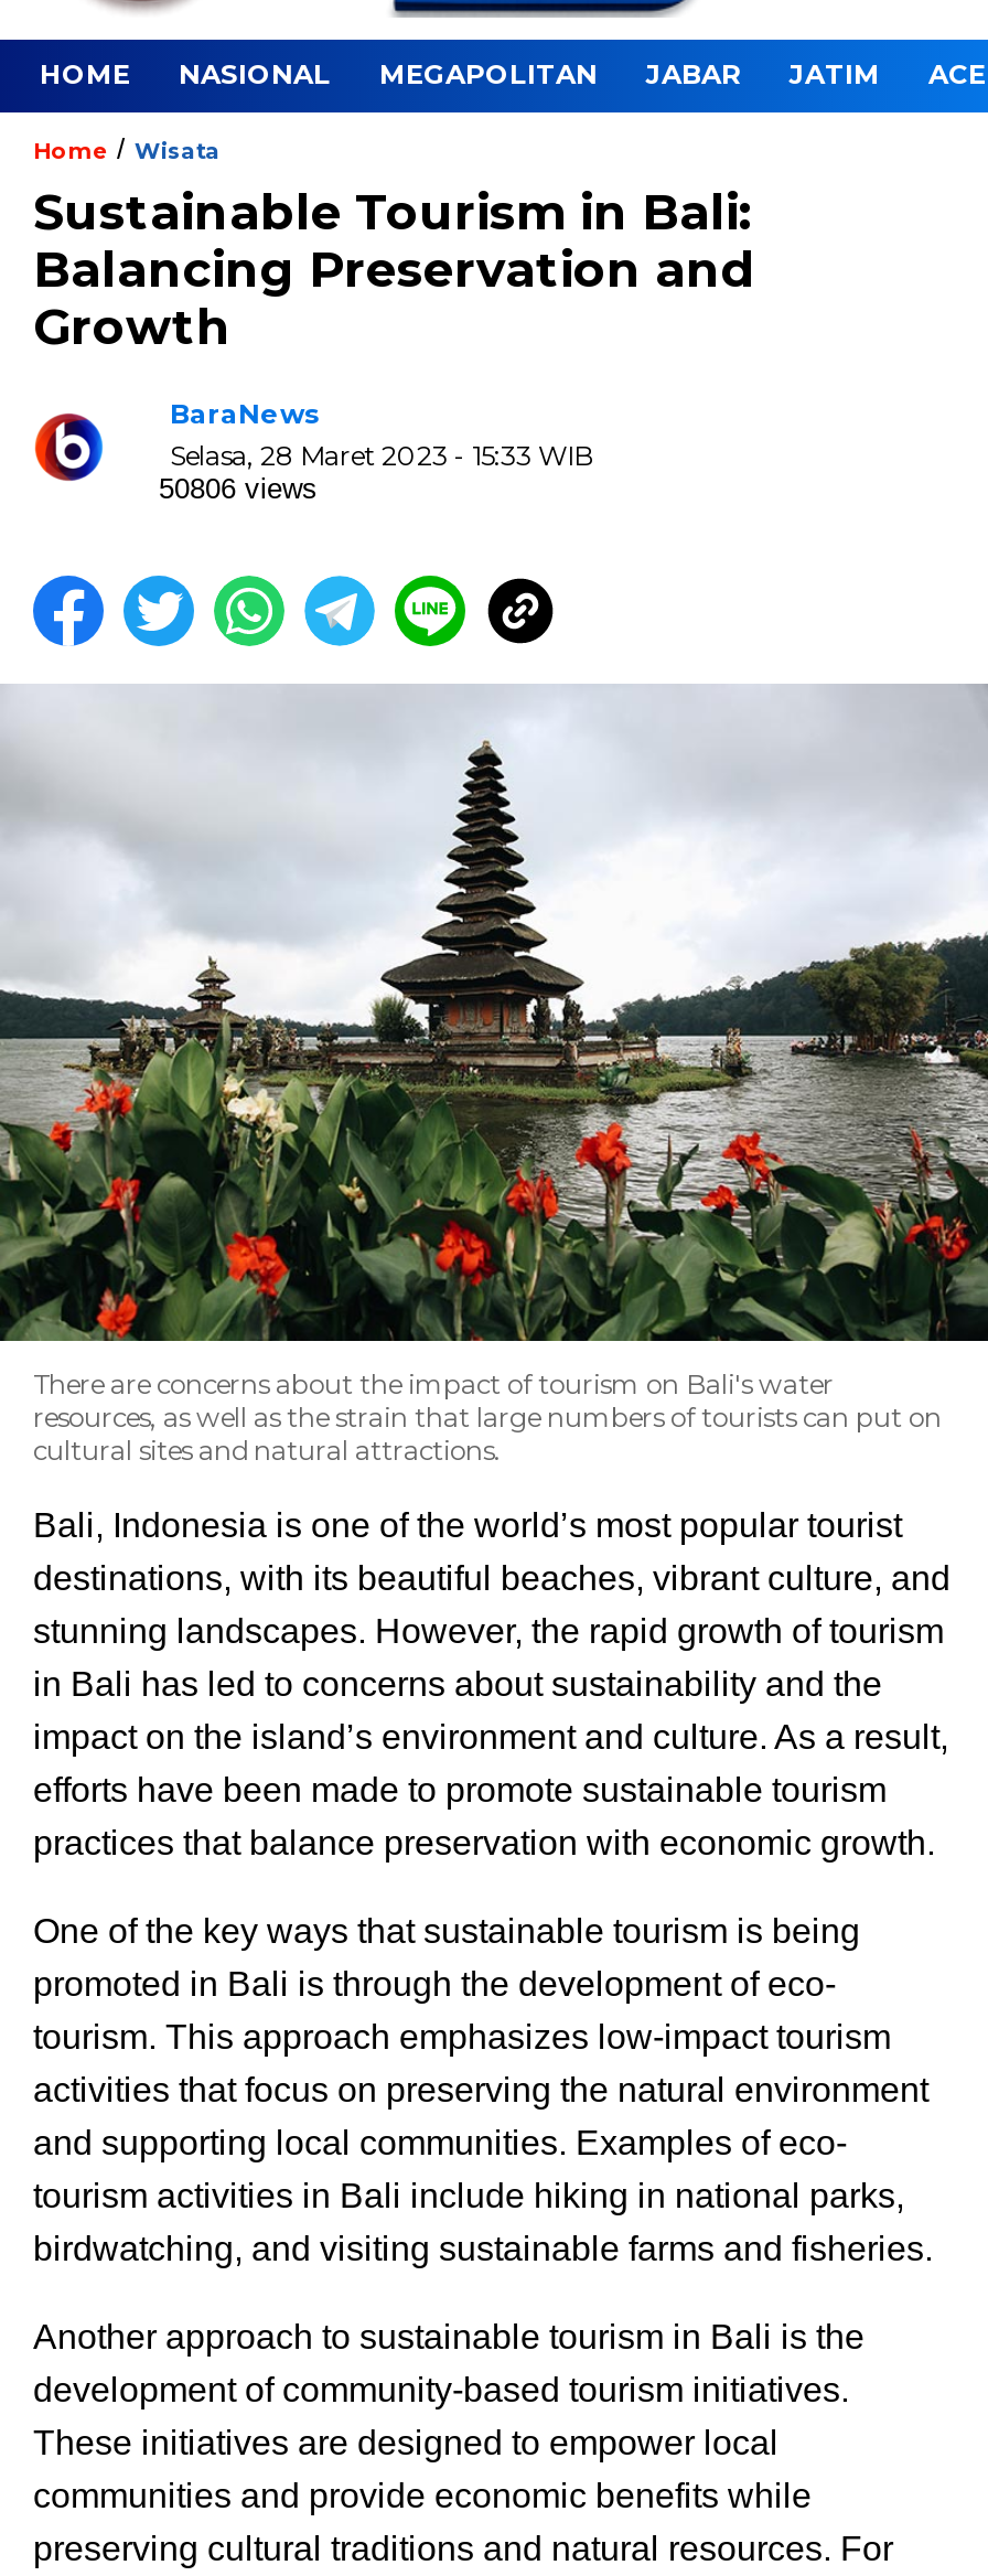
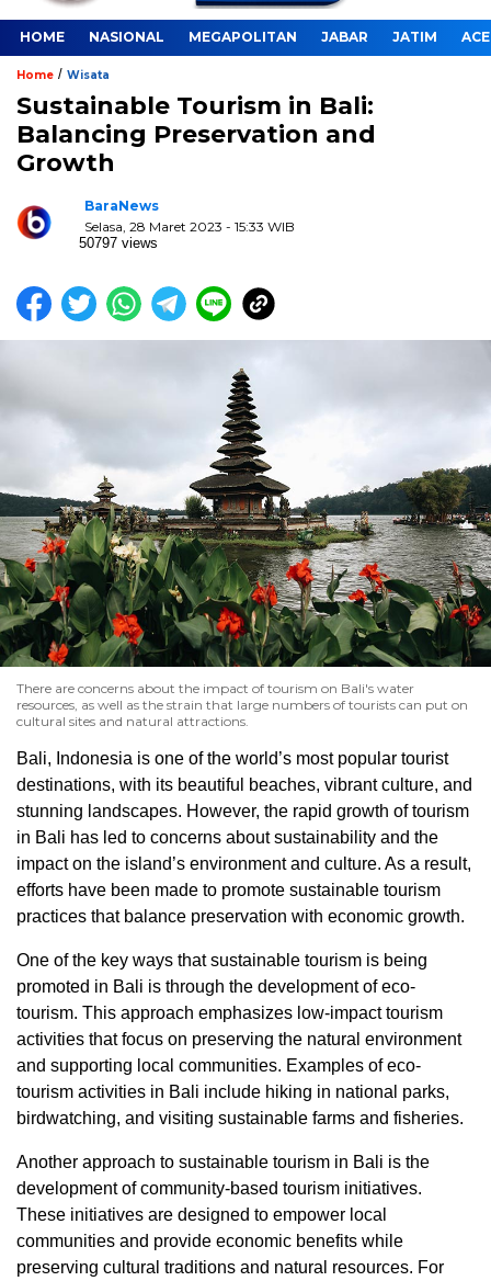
- 50806 views
+ 50797 views
